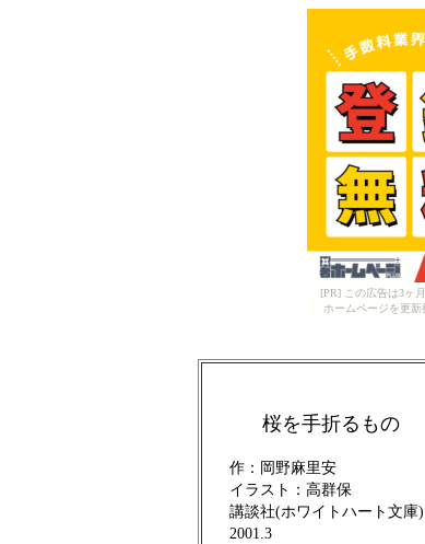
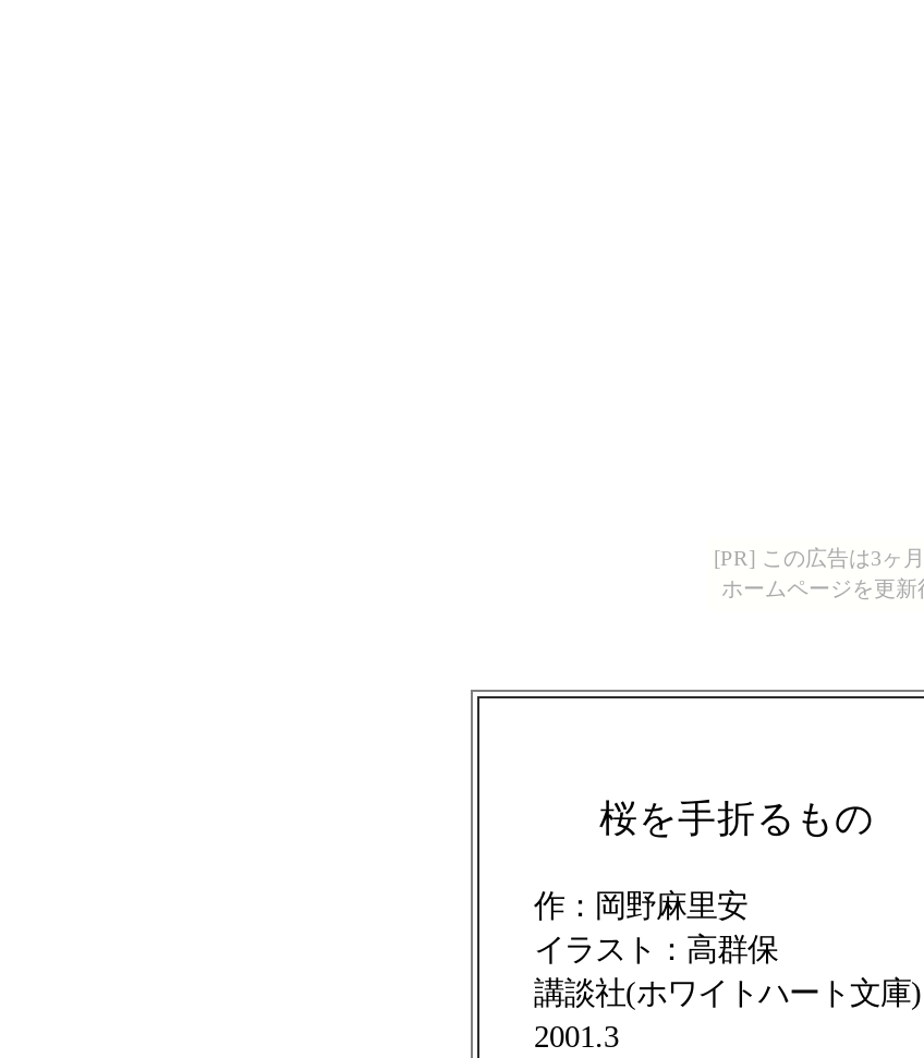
- [image]
